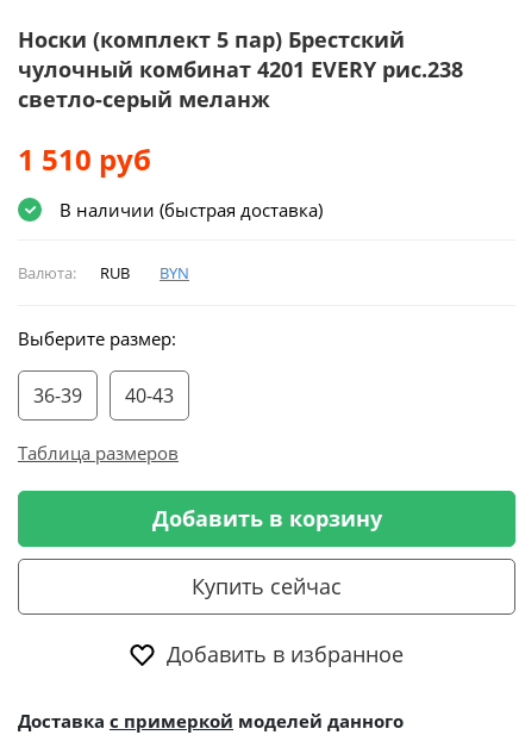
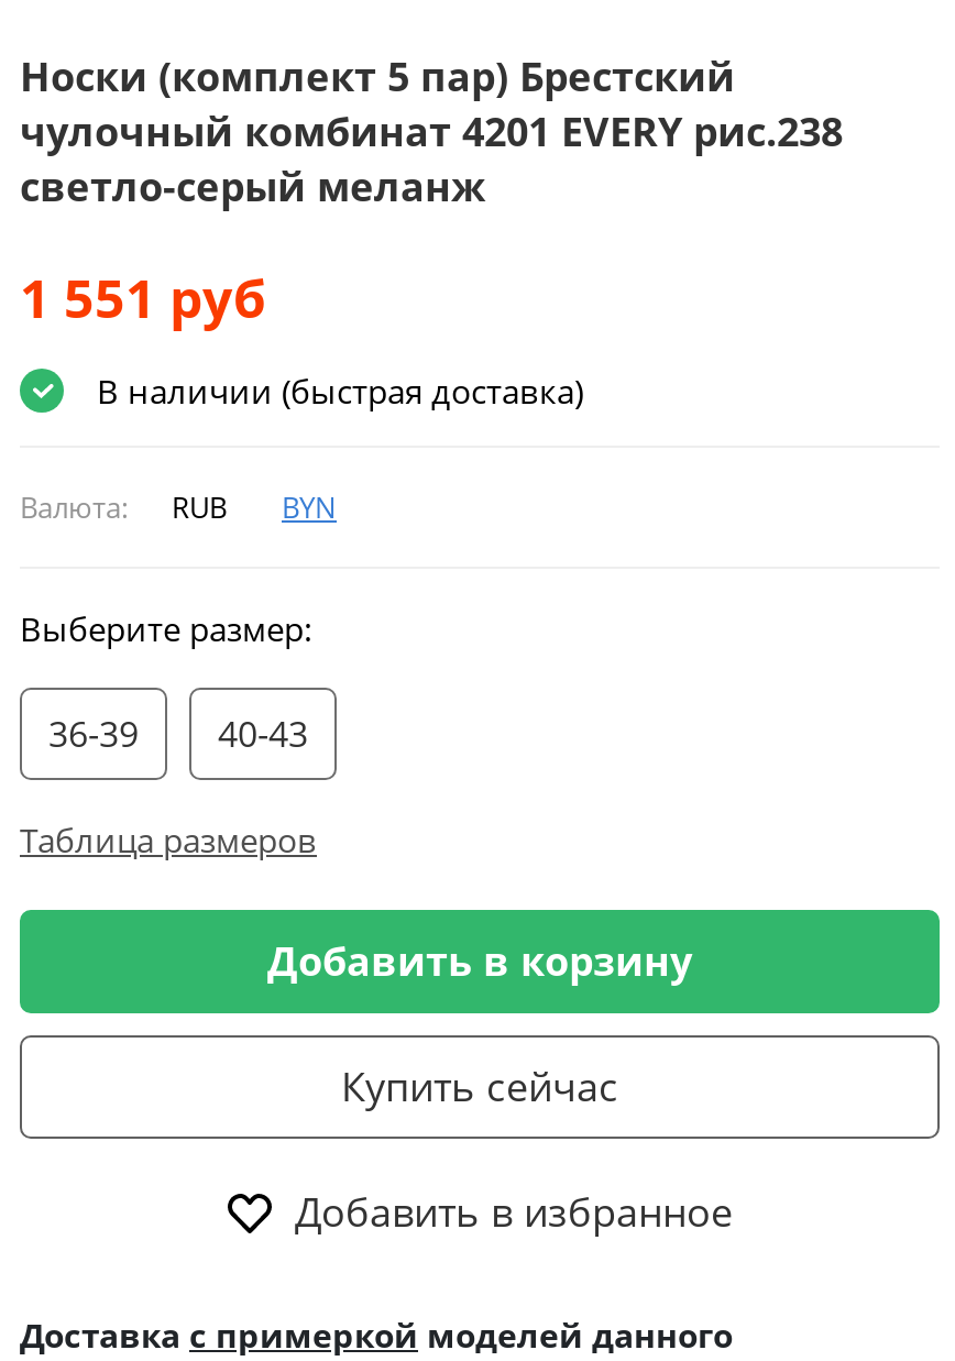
- 1 510 руб
+ 1 551 руб
